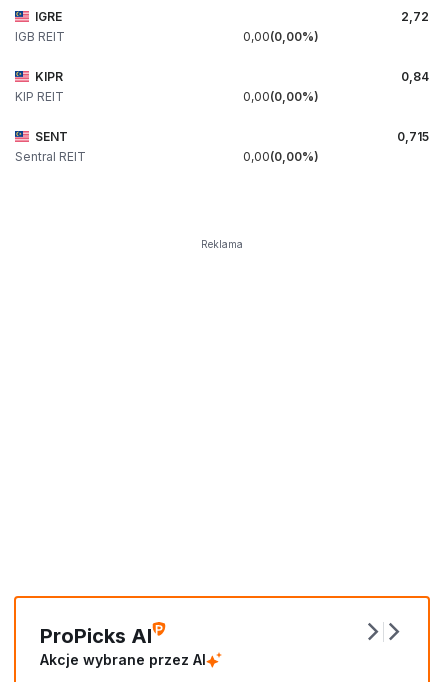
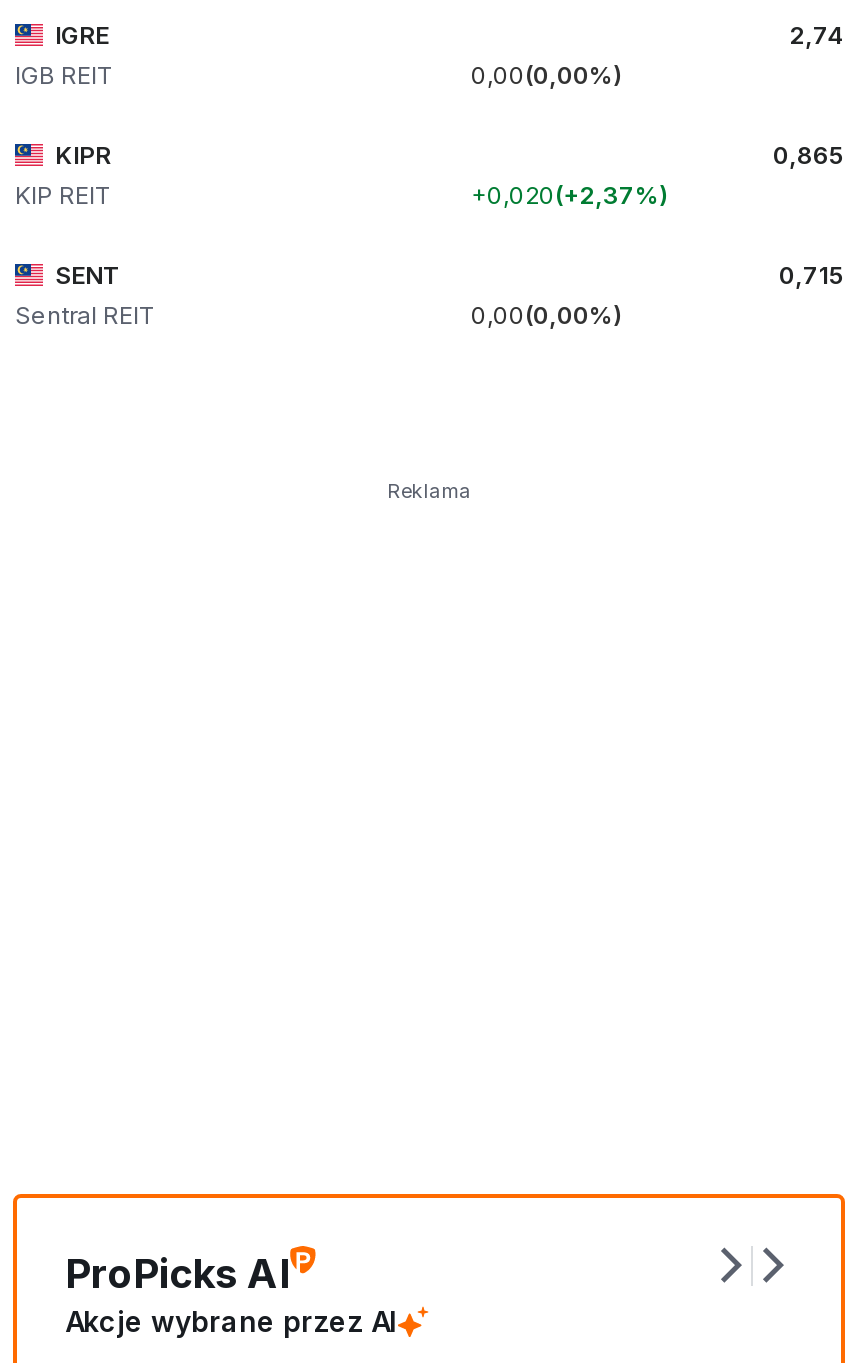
- 2,72
+ 2,74

- 0,84
+ 0,865

- 0,00 0,00%
+ +0,020 +2,37%
